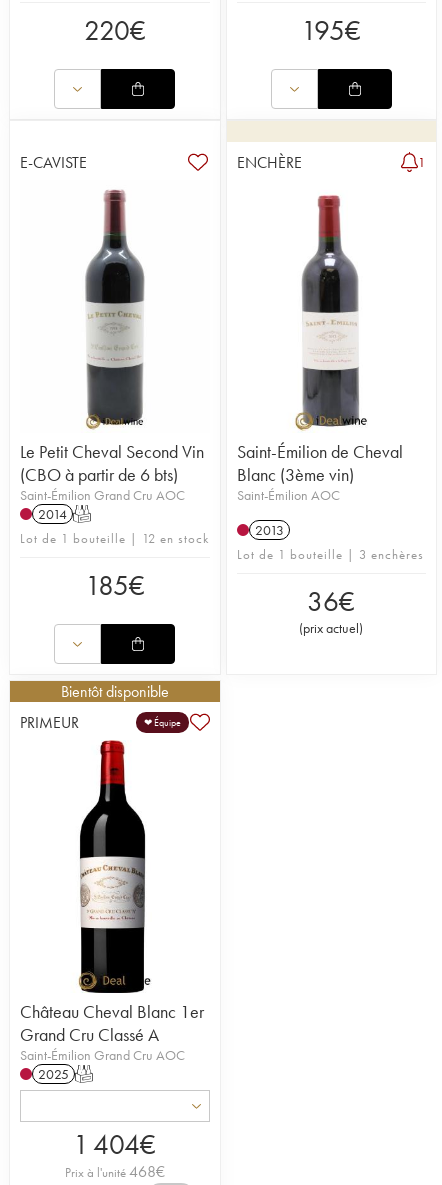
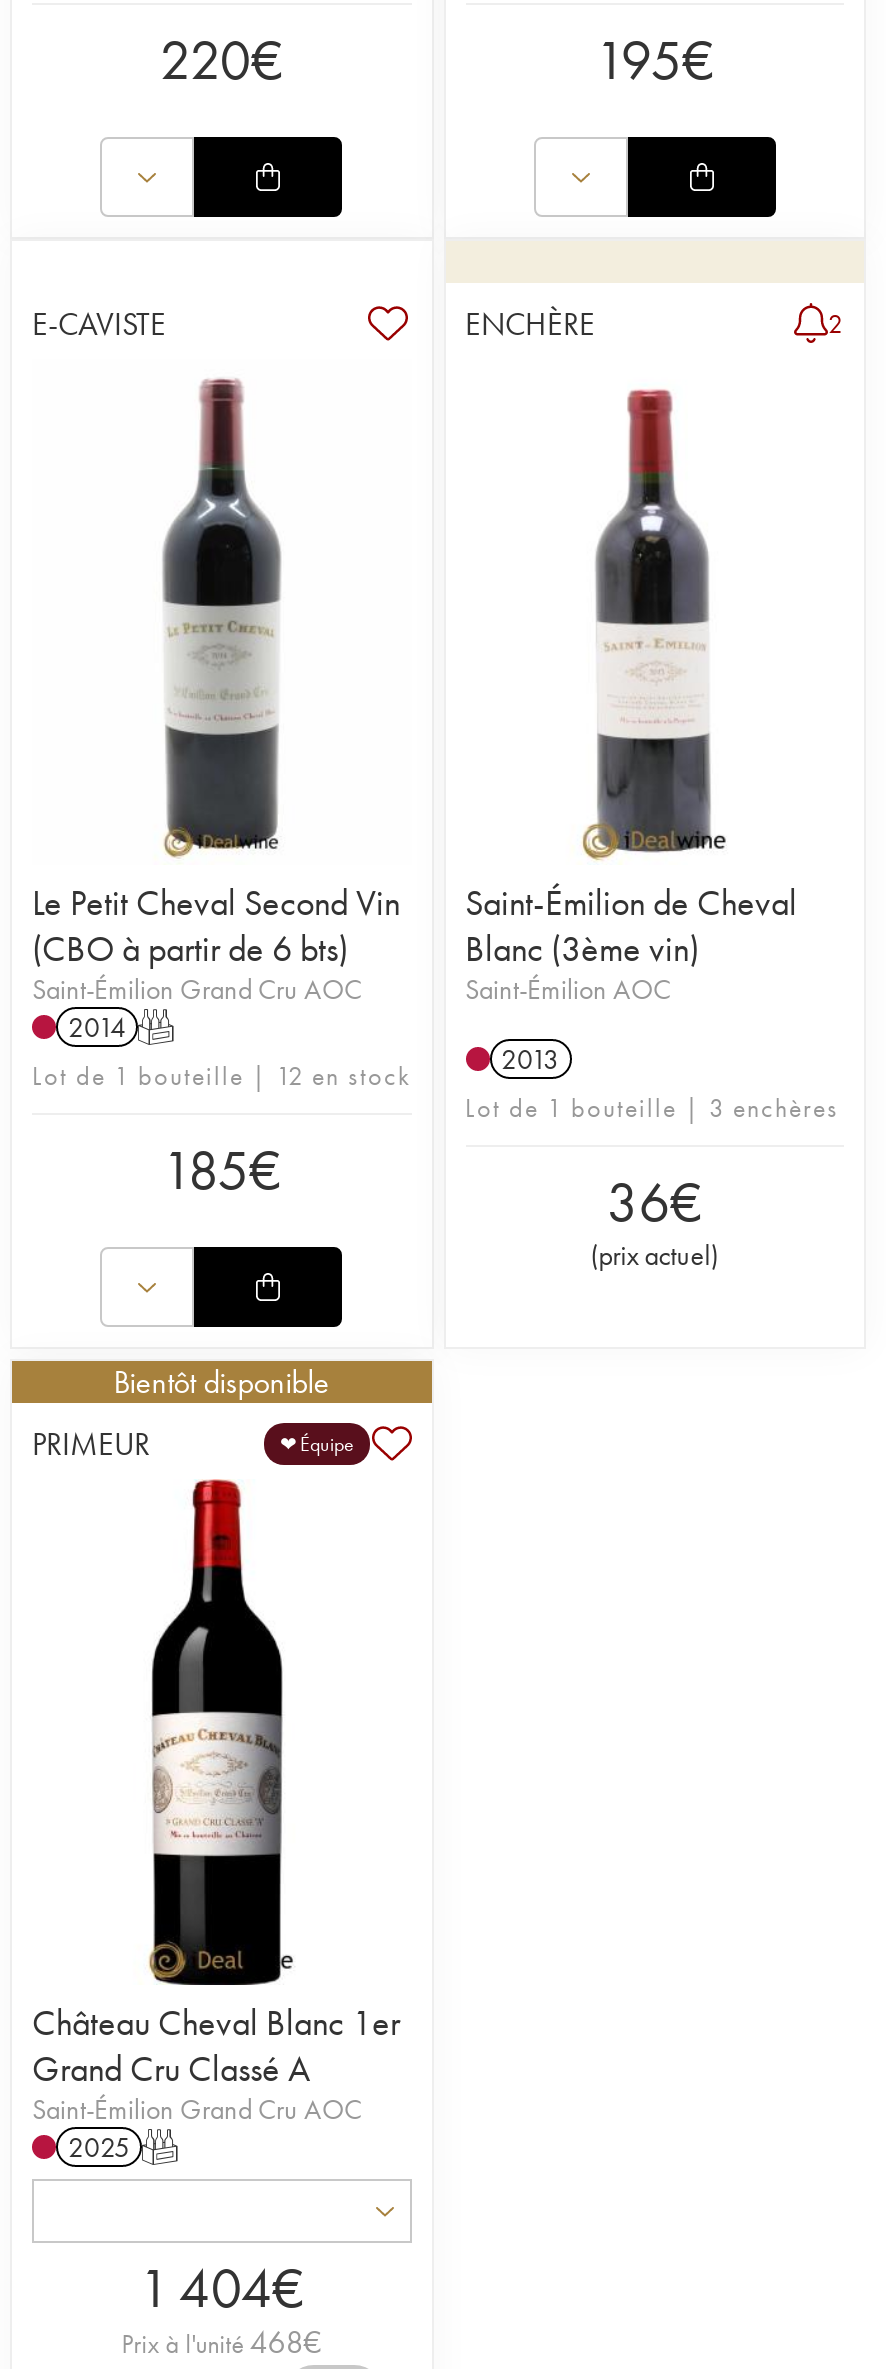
- 1
+ 2
